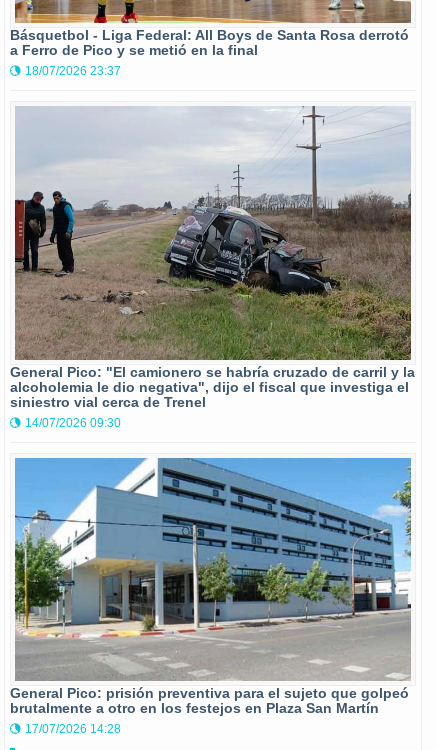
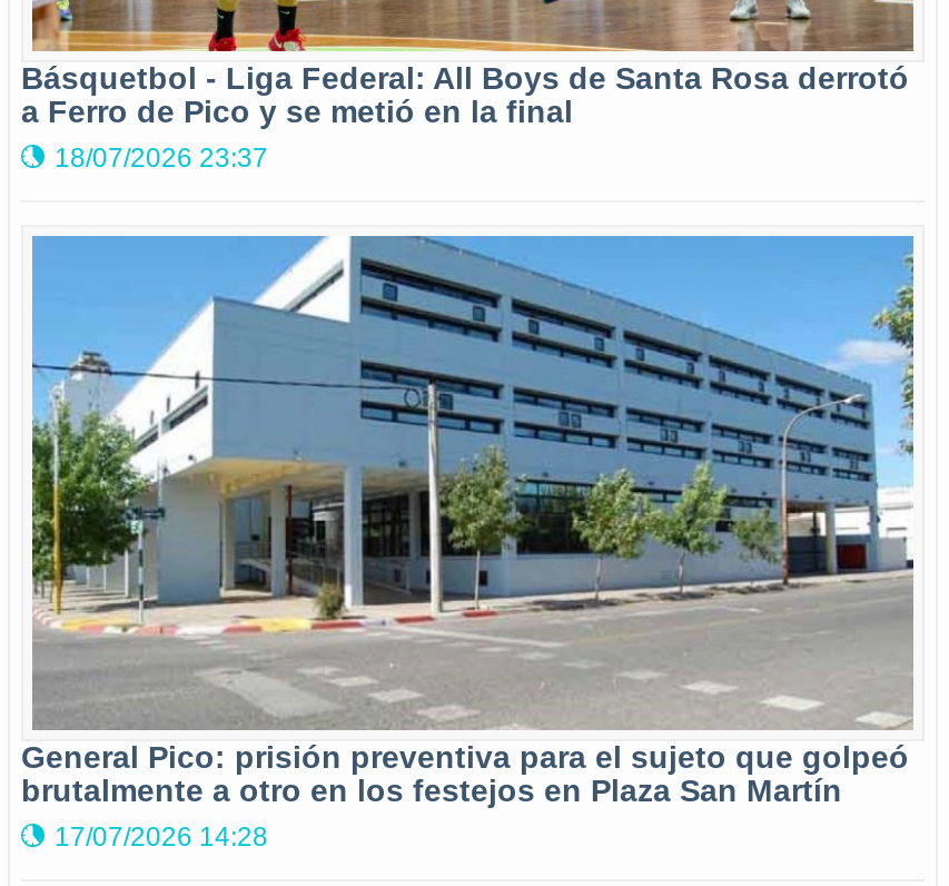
- [image]
- General Pico: "El camionero se habría cruzado de carril y la
- alcoholemia le dio negativa", dijo el fiscal que investiga el
- siniestro vial cerca de Trenel
- 14/07/2026 09:30
